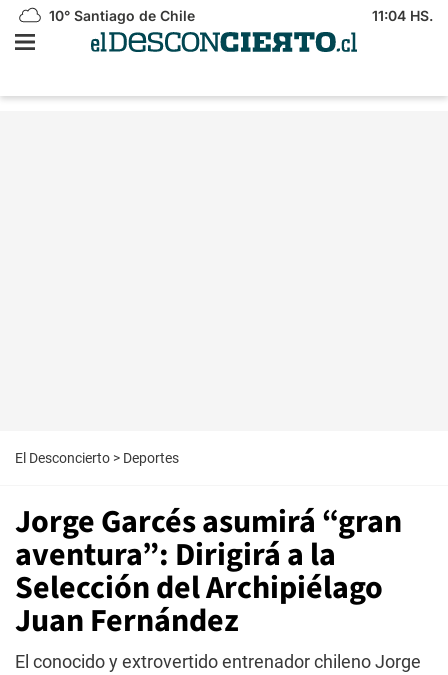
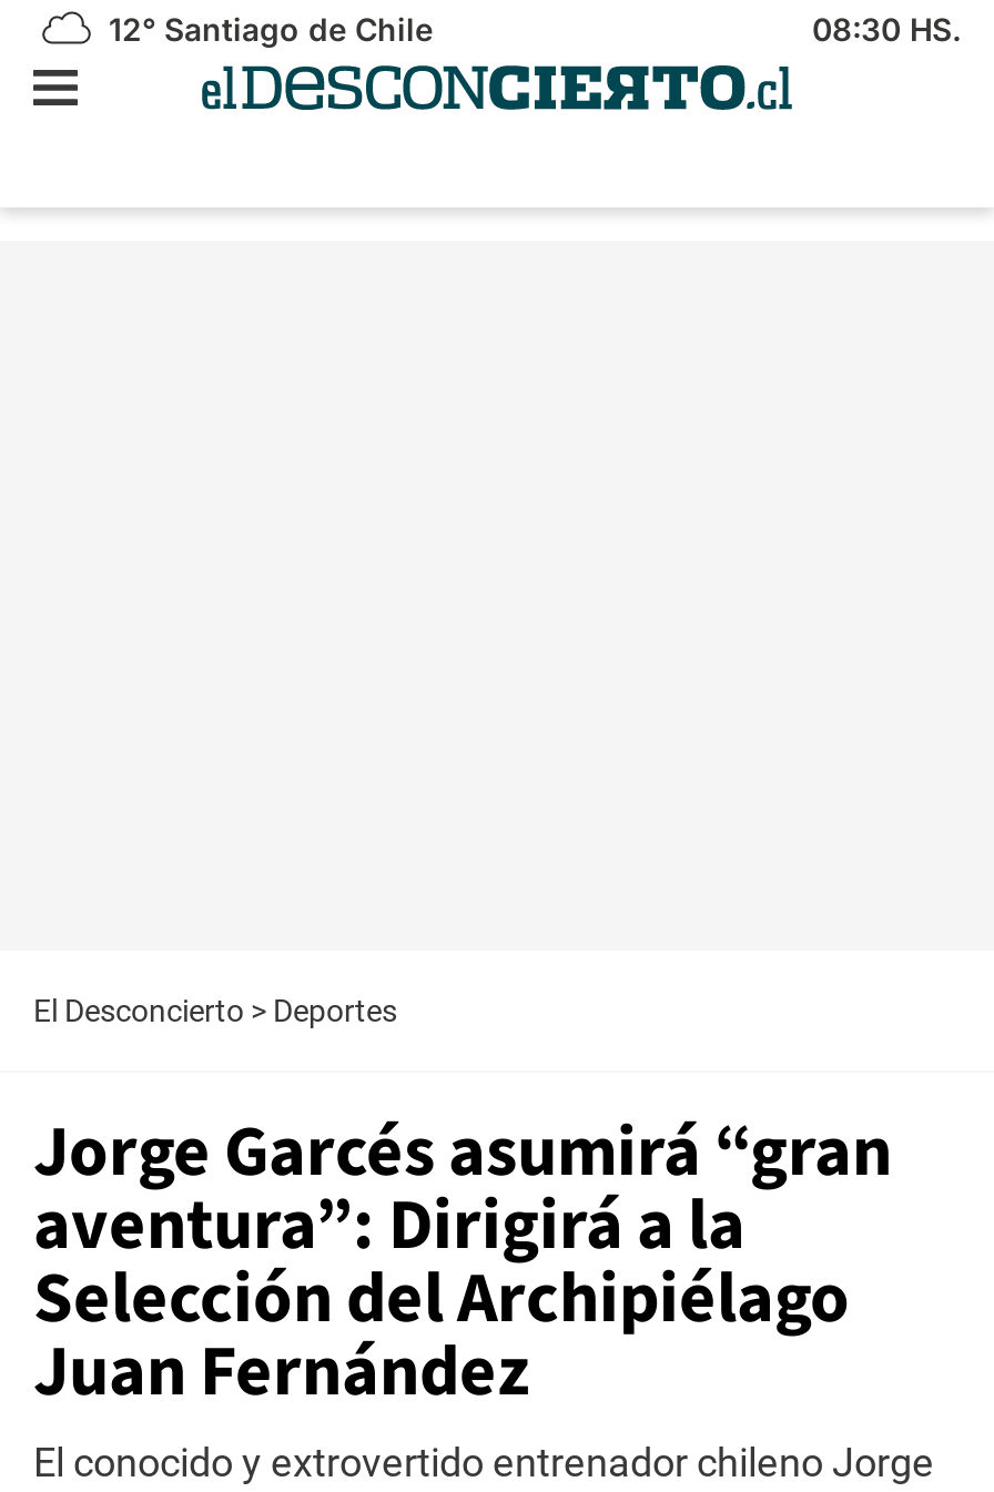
- 10° Santiago de Chile
+ 12° Santiago de Chile

- 11:04 HS.
+ 08:30 HS.
